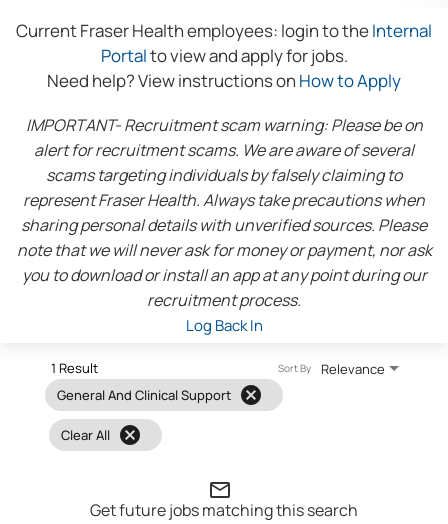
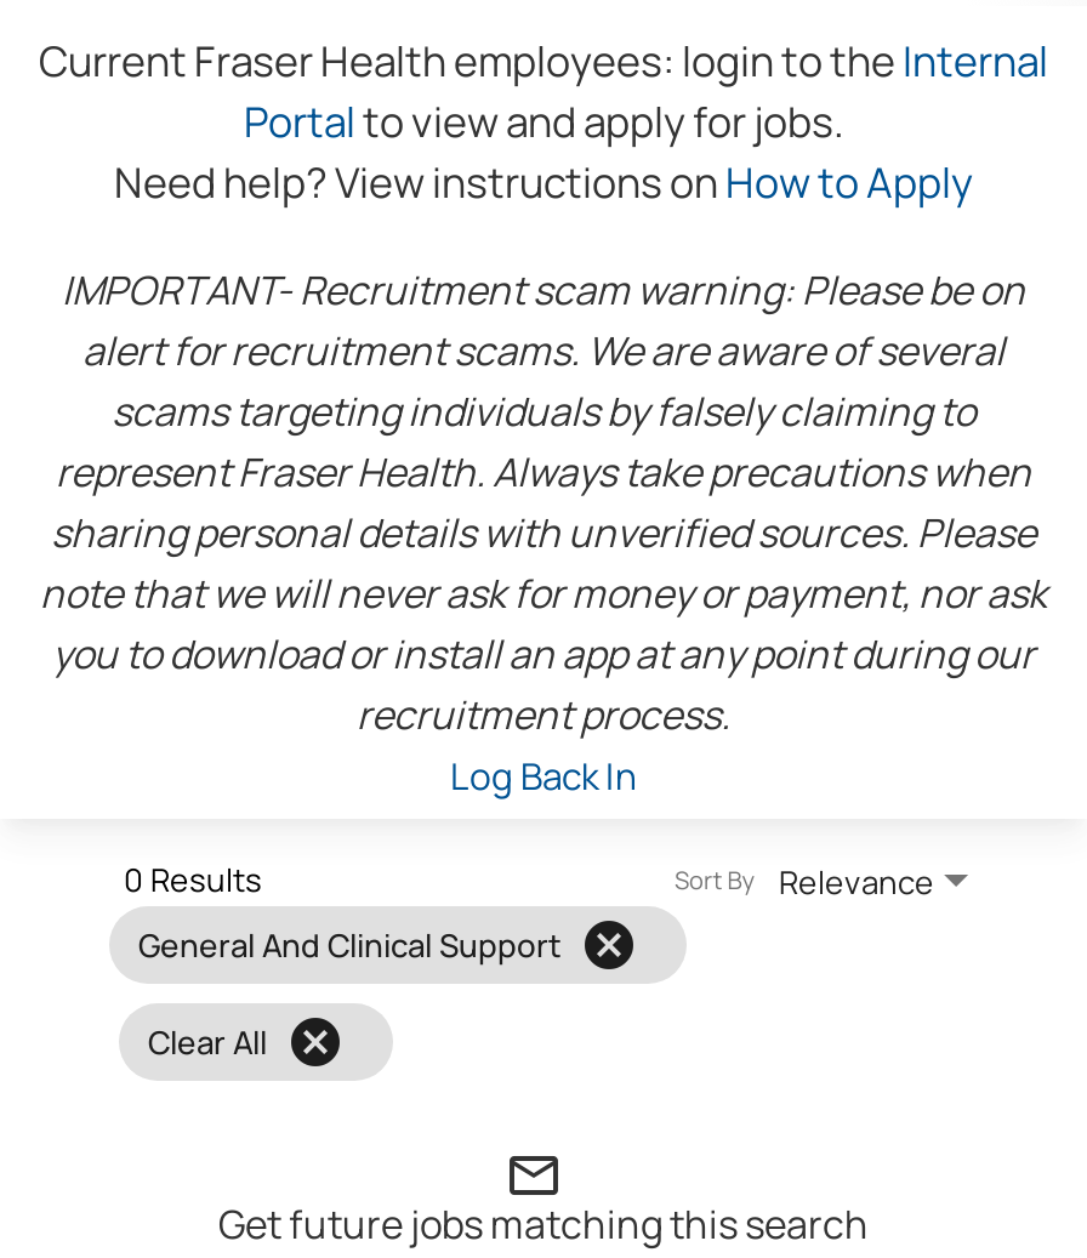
- 1 Result
+ 0 Results
